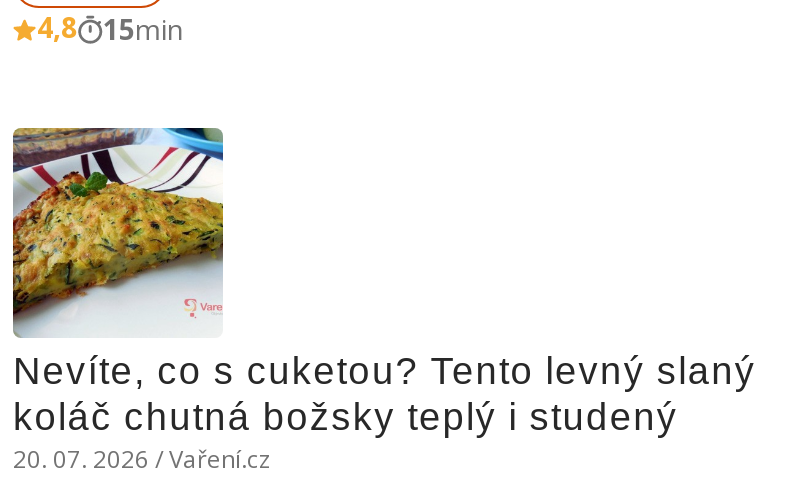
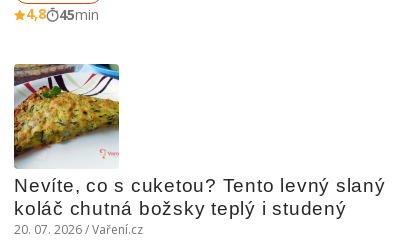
- 4,8 15min
+ 4,8 45min
